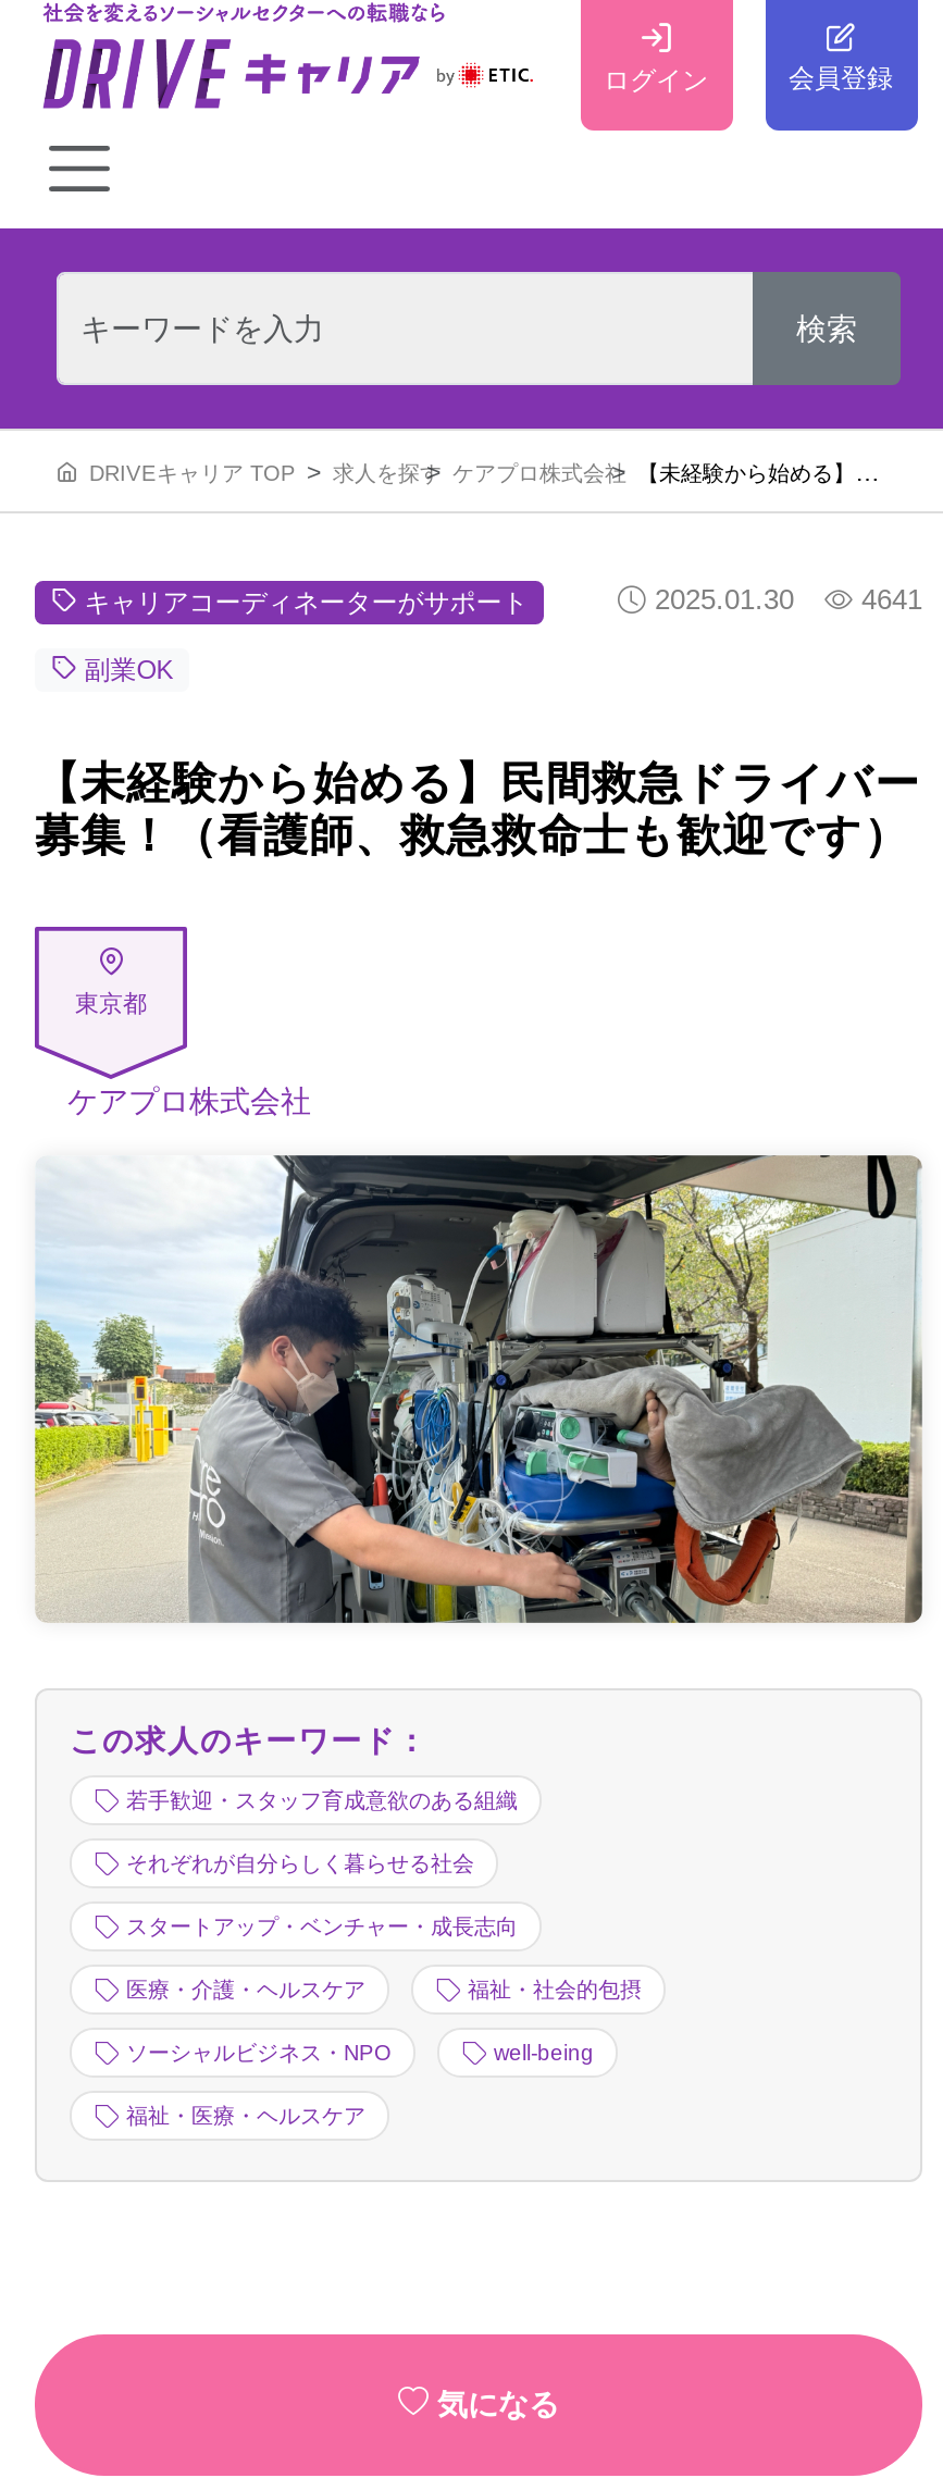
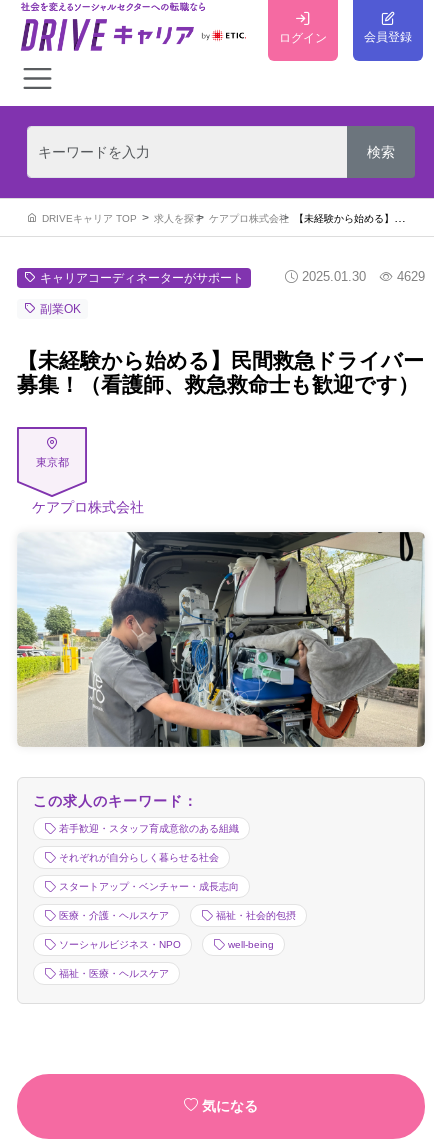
- 2025.01.30 4641
+ 2025.01.30 4629
